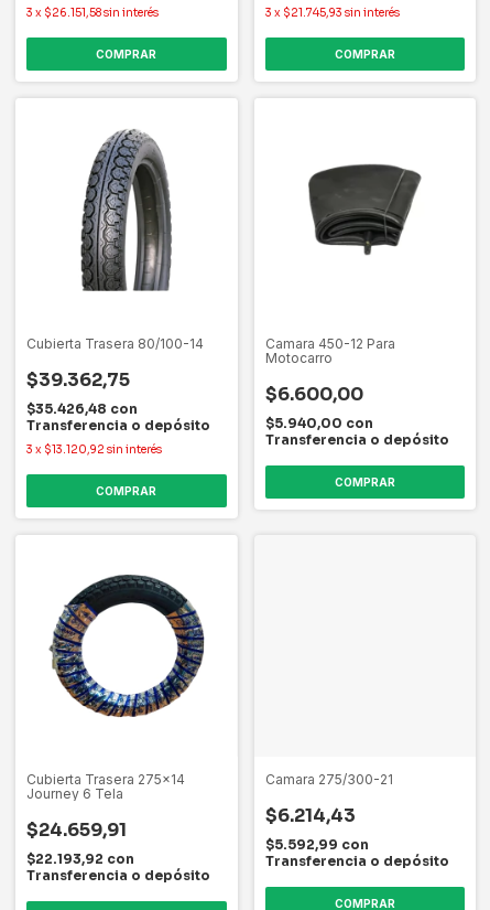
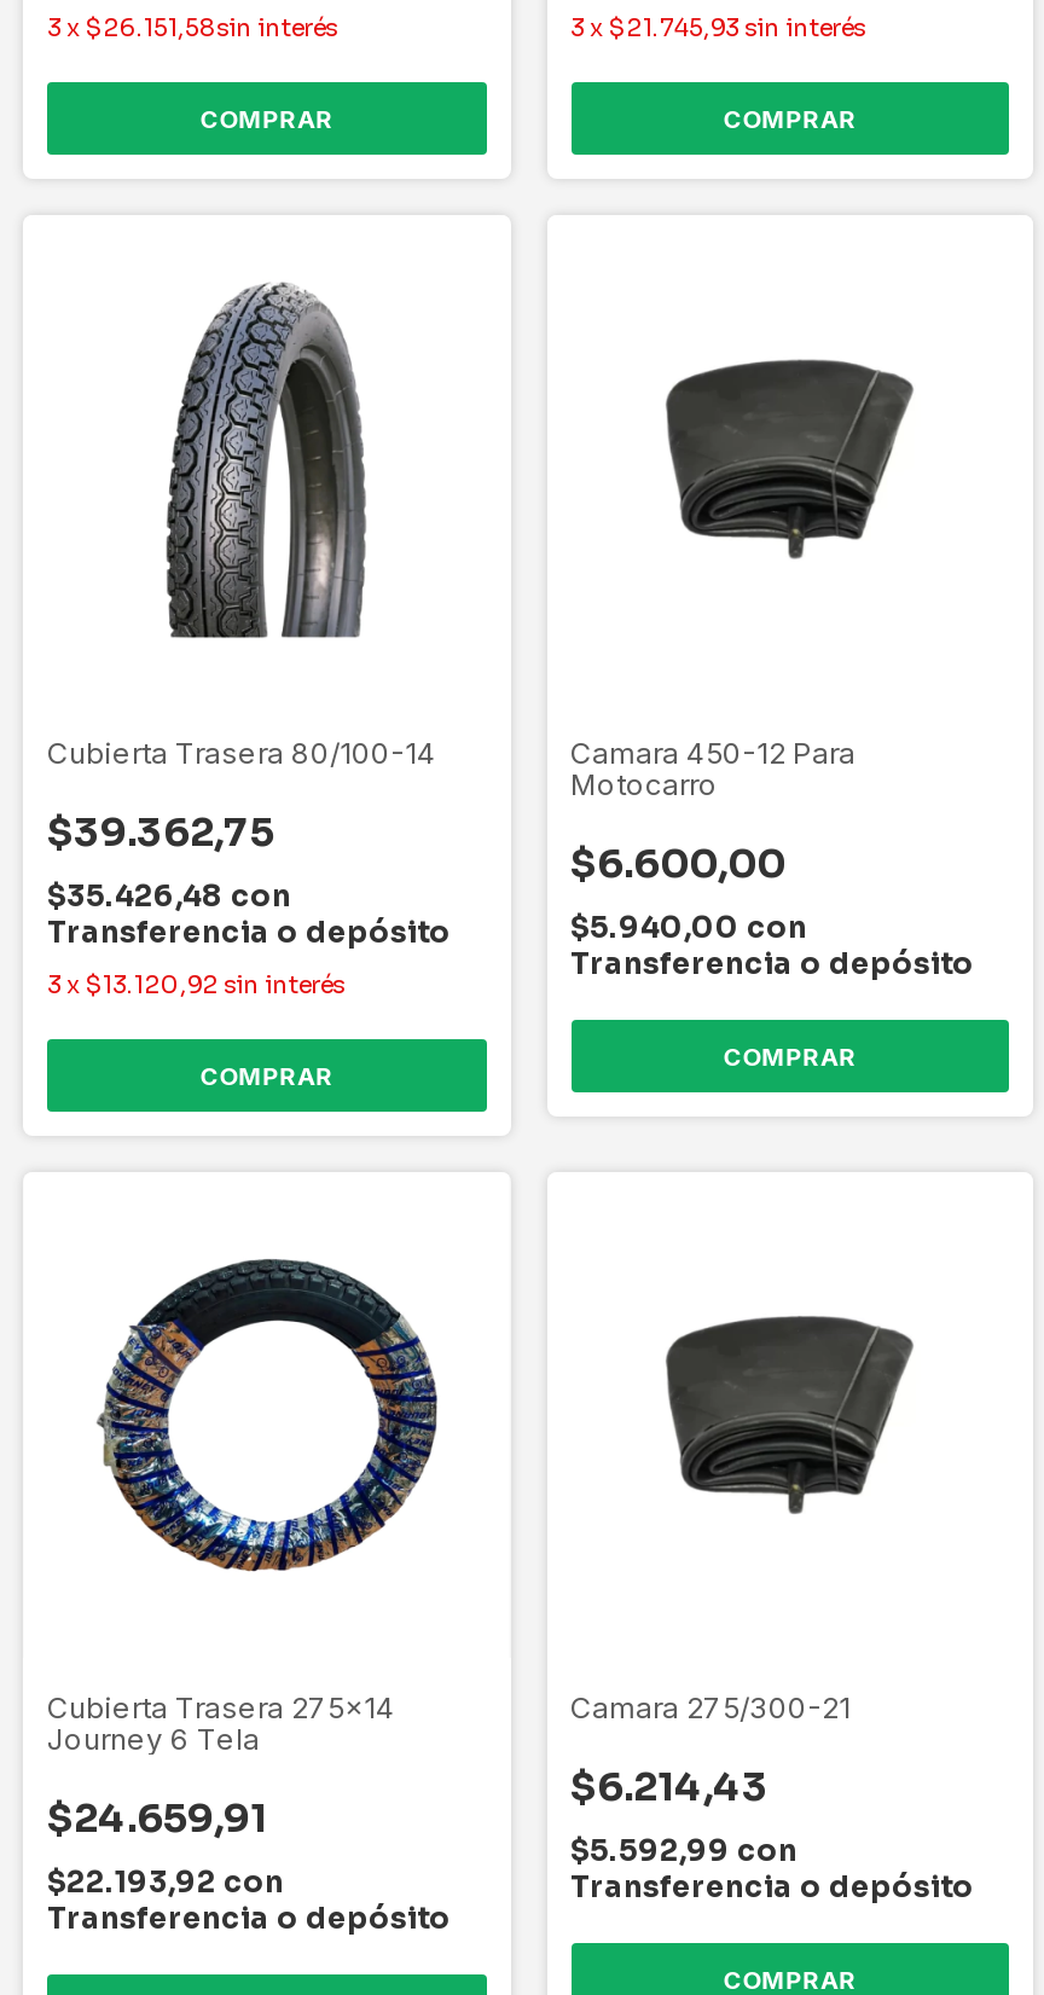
+ [image]
